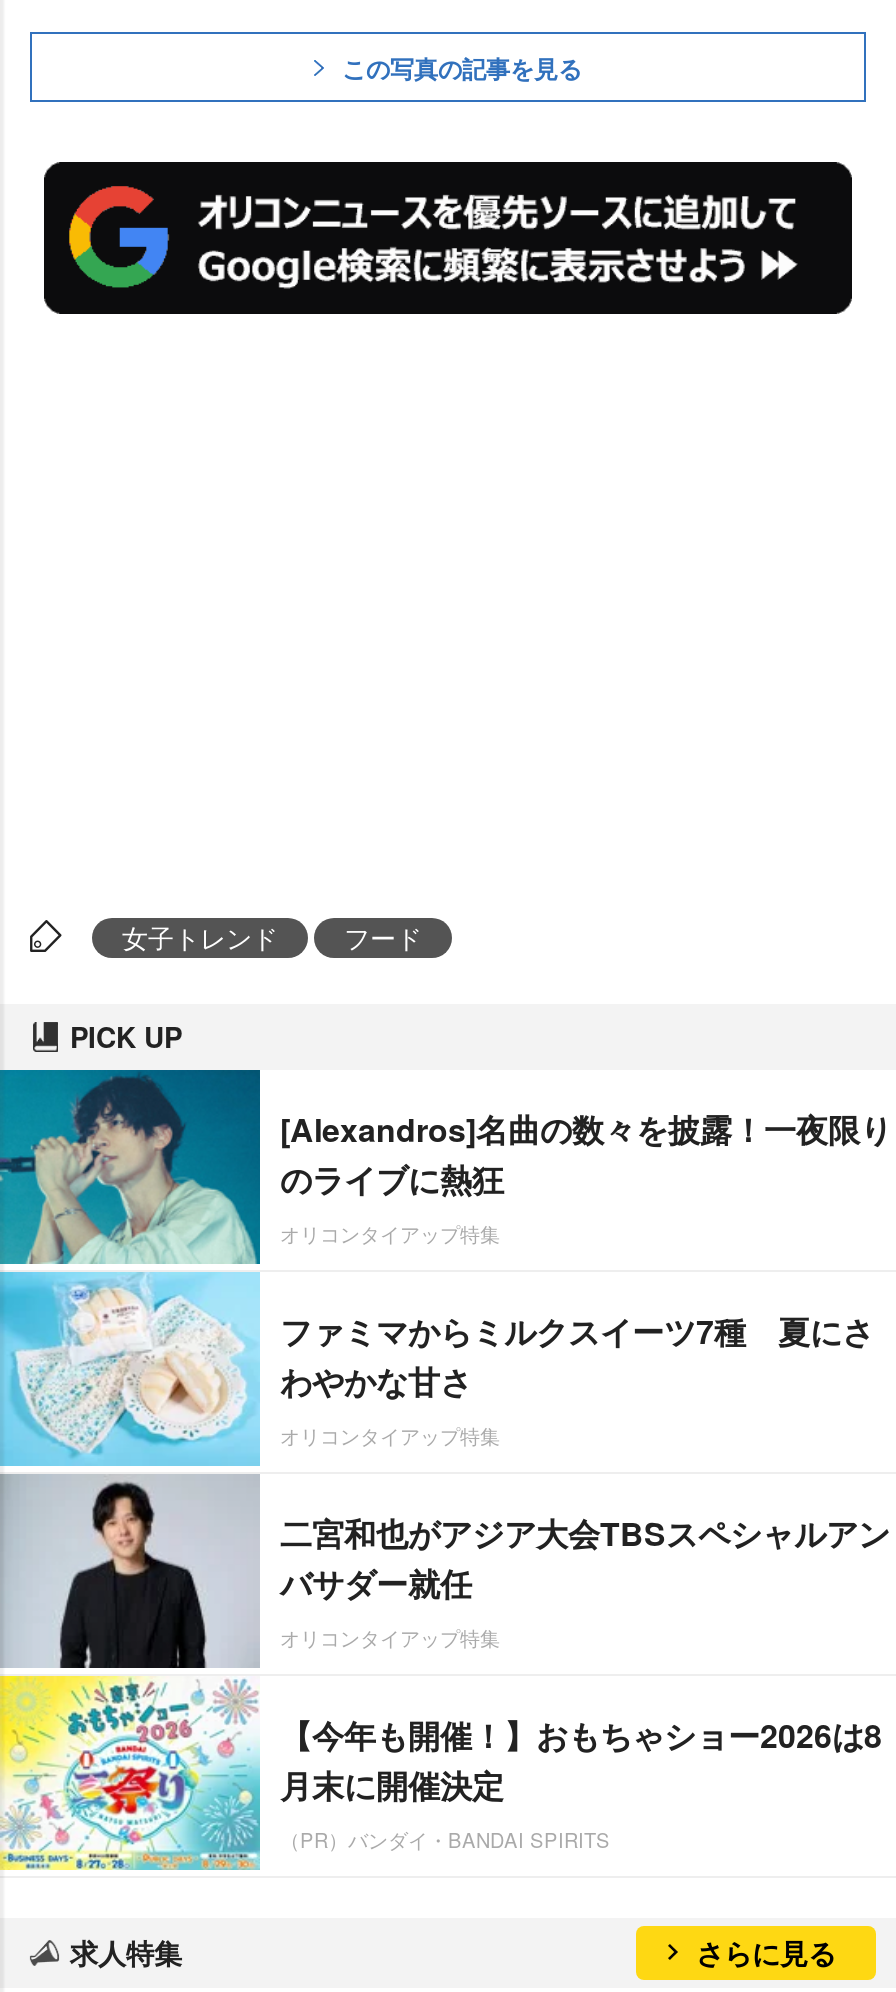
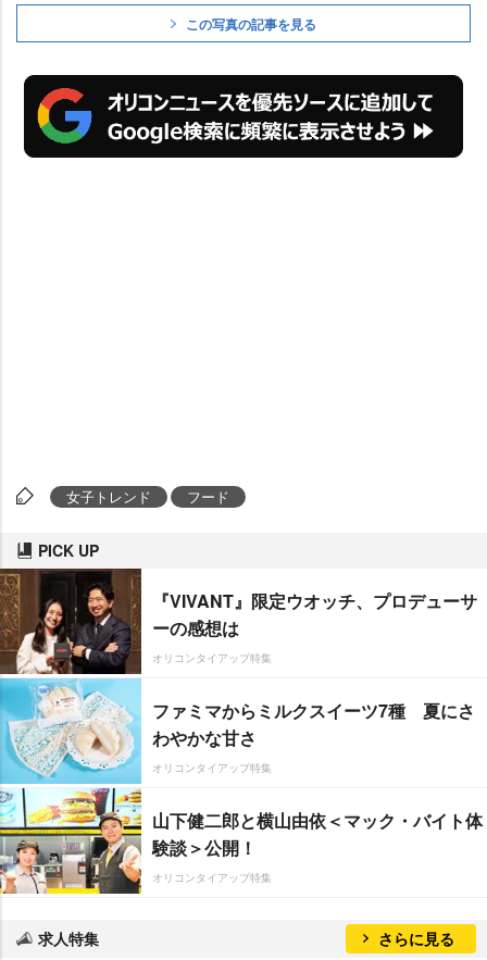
- [image]
- [Alexandros]名曲の数々を披露！一夜限り
- のライブに熱狂
+ [image]
+ 『VIVANT』限定ウオッチ、プロデューサ
+ ーの感想は

- [image]
- 二宮和也がアジア大会TBSスペシャルアン
- バサダー就任
+ [image]
+ 山下健二郎と横山由依＜マック・バイト体
+ 験談＞公開！

- 【今年も開催！】おもちゃショー2026は8
- 月末に開催決定
- （PR）バンダイ・BANDAI SPIRITS
